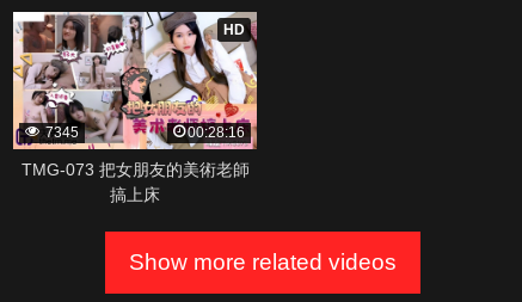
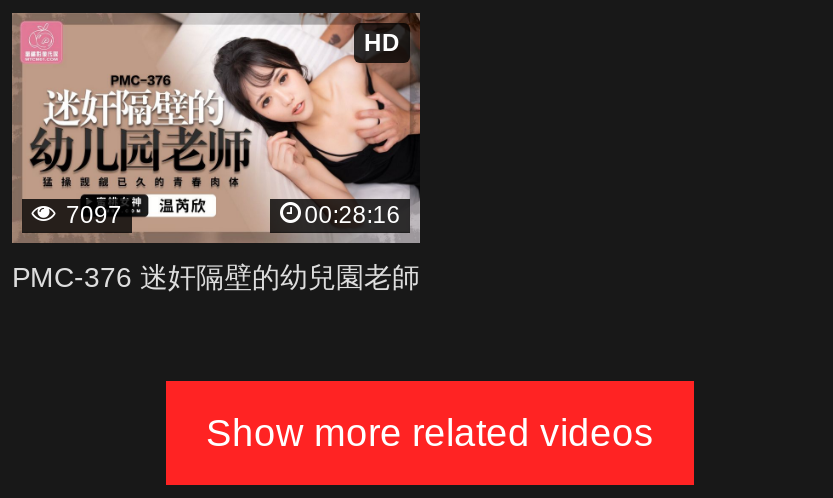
- [image]
- 7345
+ [image]
+ 7097

- TMG-073 把女朋友的美術老師
- 搞上床
+ PMC-376 迷奸隔壁的幼兒園老師
